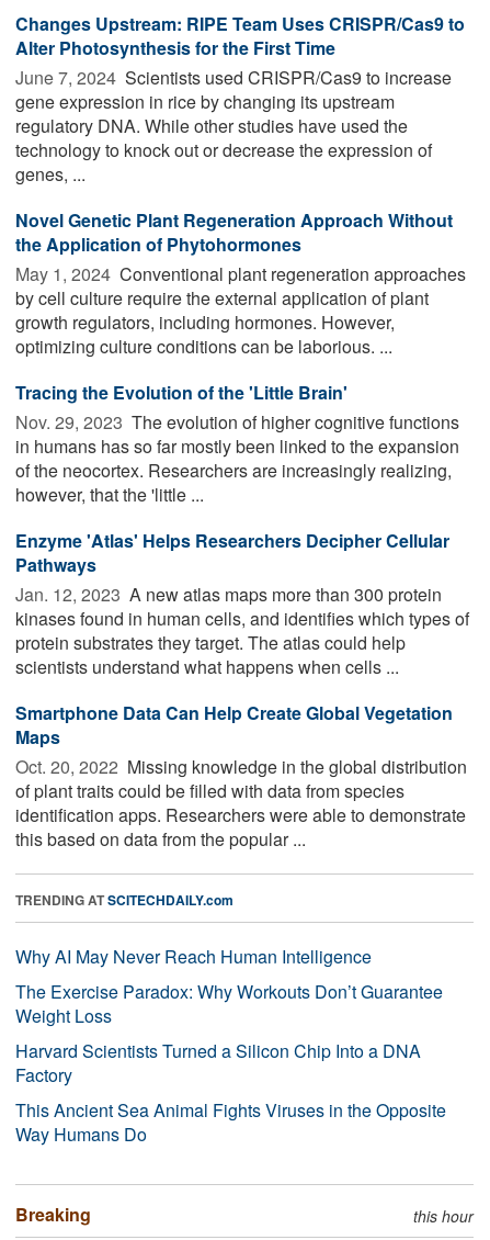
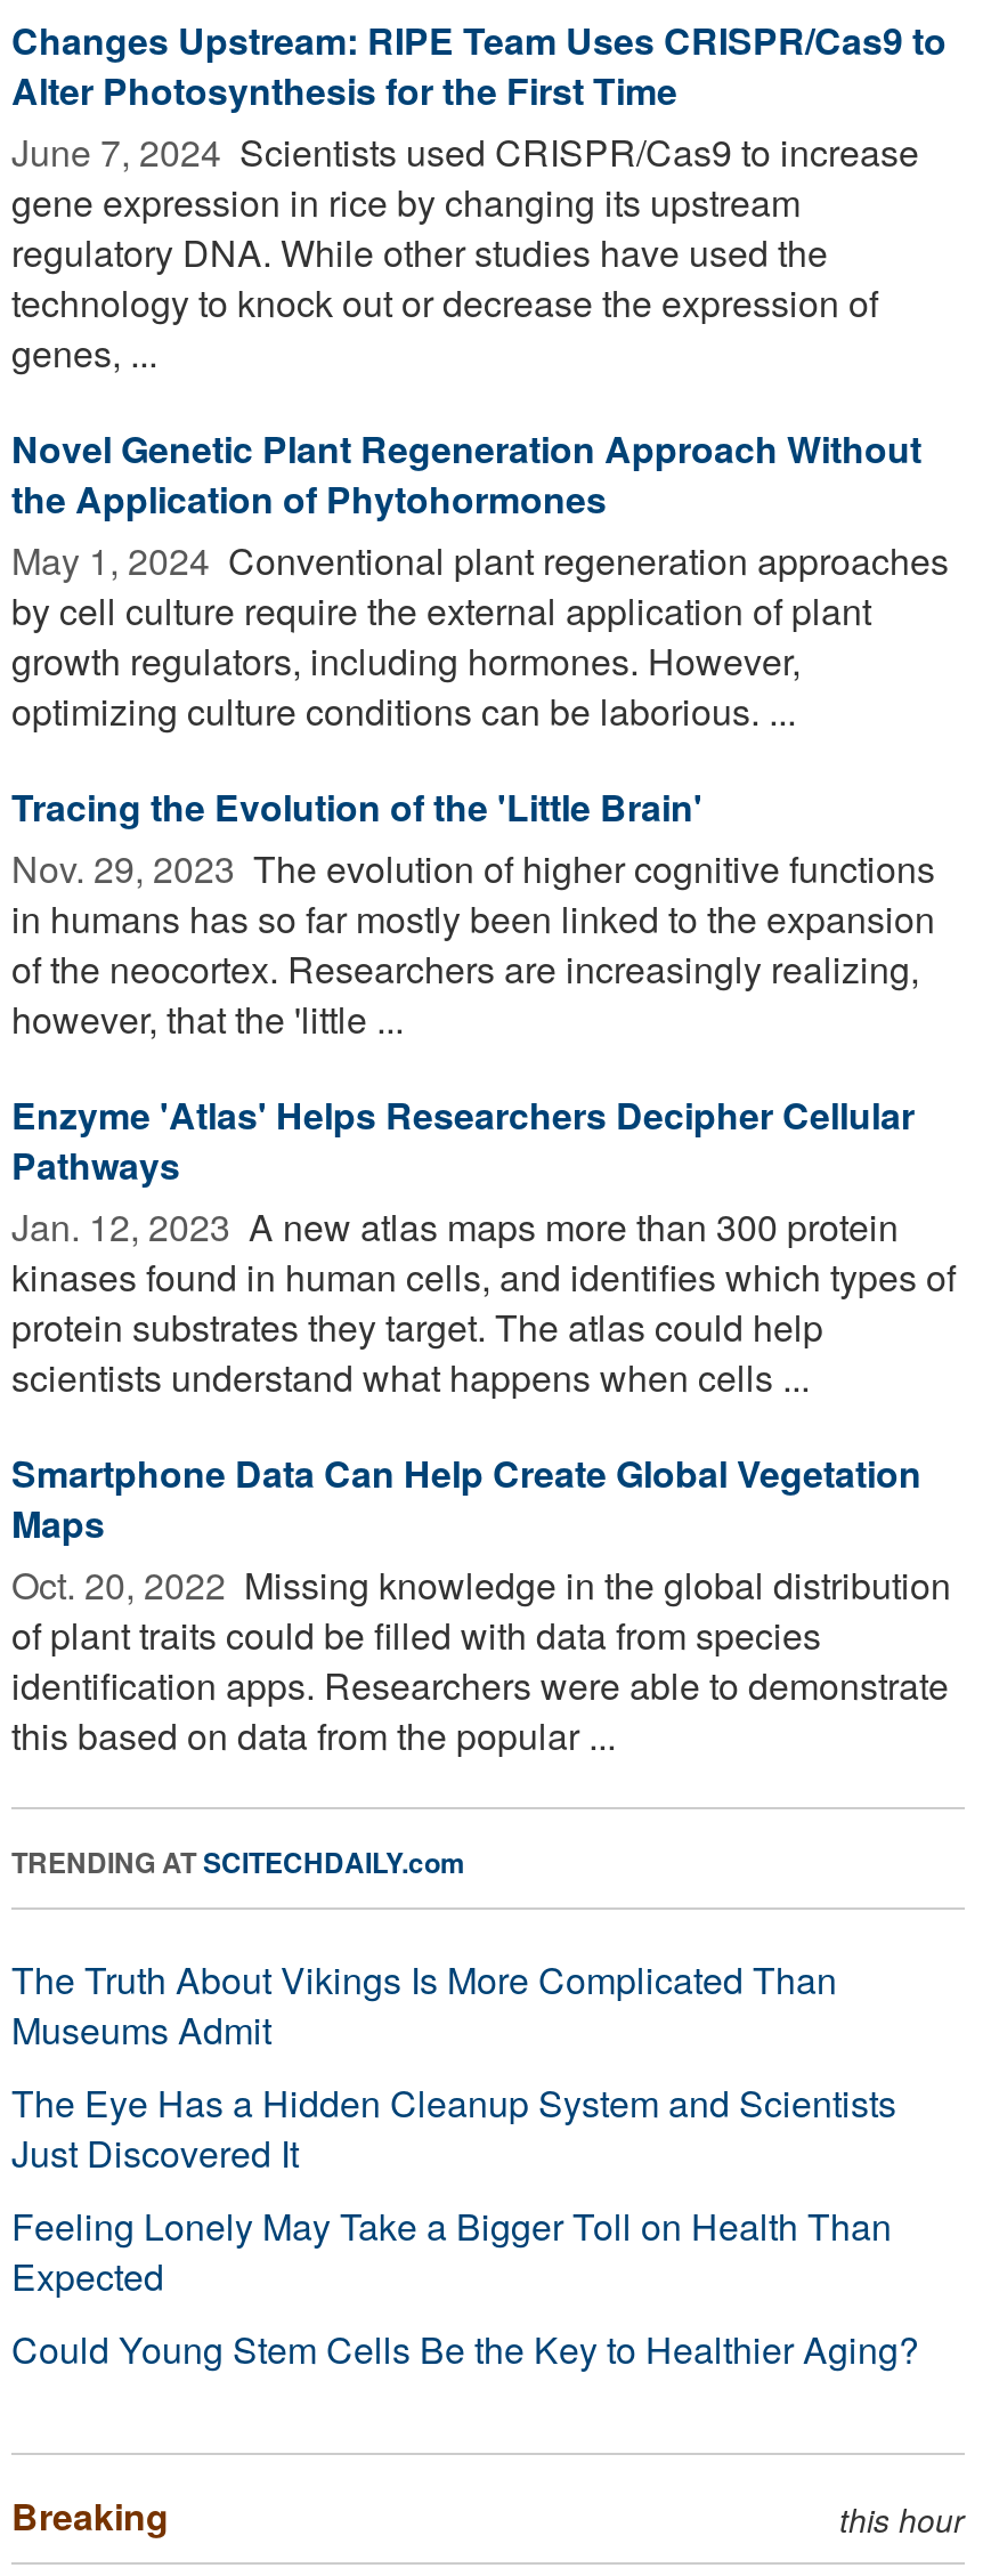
- Why AI May Never Reach Human Intelligence
- The Exercise Paradox: Why Workouts Don’t Guarantee
- Weight Loss
- Harvard Scientists Turned a Silicon Chip Into a DNA
- Factory
- This Ancient Sea Animal Fights Viruses in the Opposite
- Way Humans Do
+ The Truth About Vikings Is More Complicated Than
+ Museums Admit
+ The Eye Has a Hidden Cleanup System and Scientists
+ Just Discovered It
+ Feeling Lonely May Take a Bigger Toll on Health Than
+ Expected
+ Could Young Stem Cells Be the Key to Healthier Aging?
